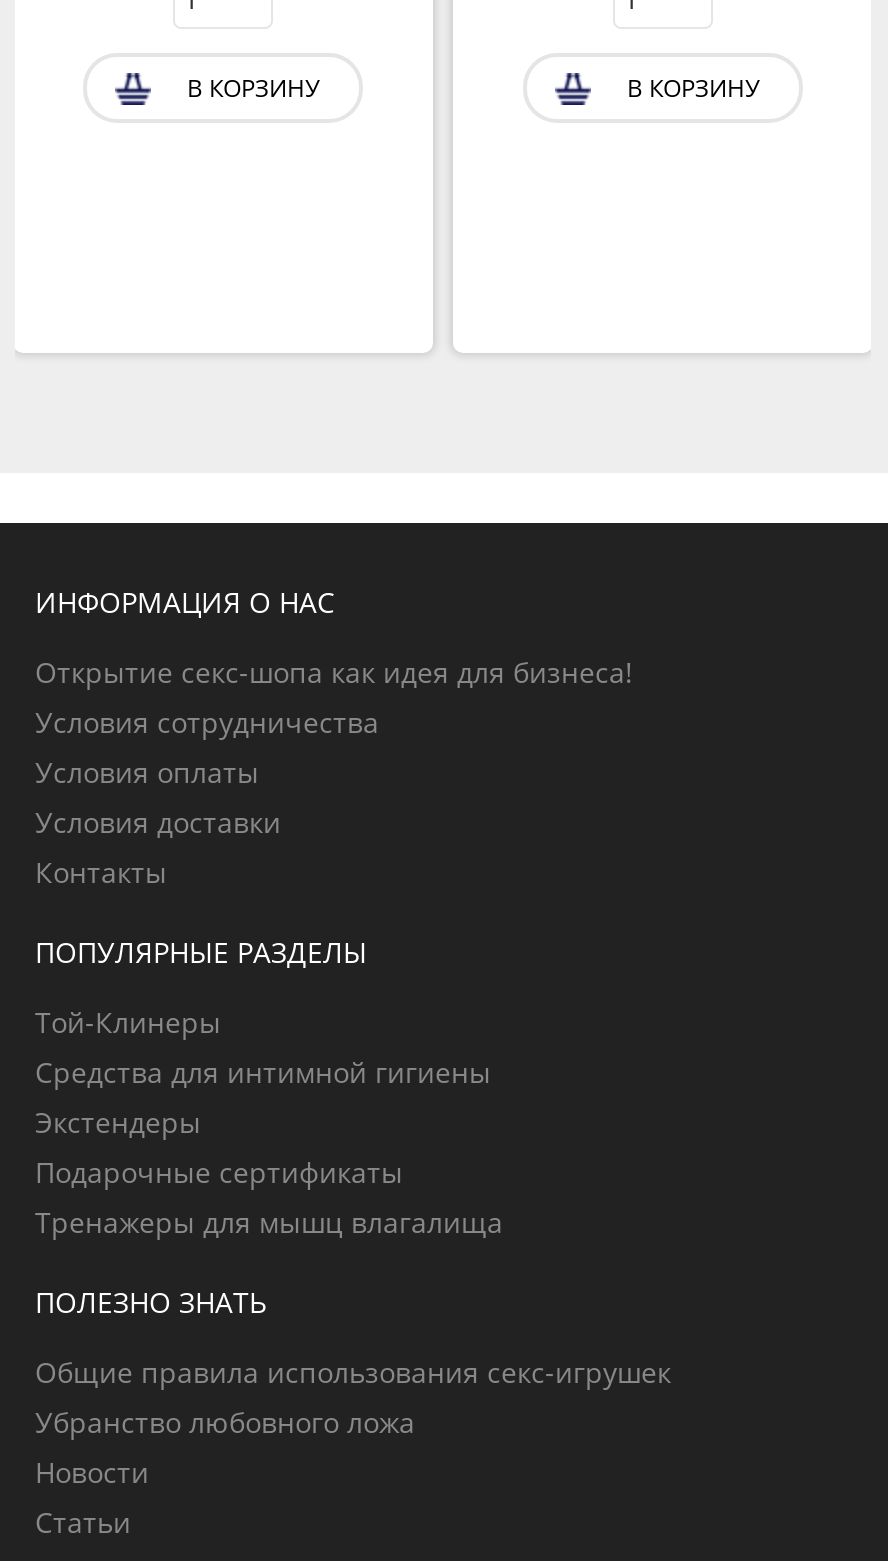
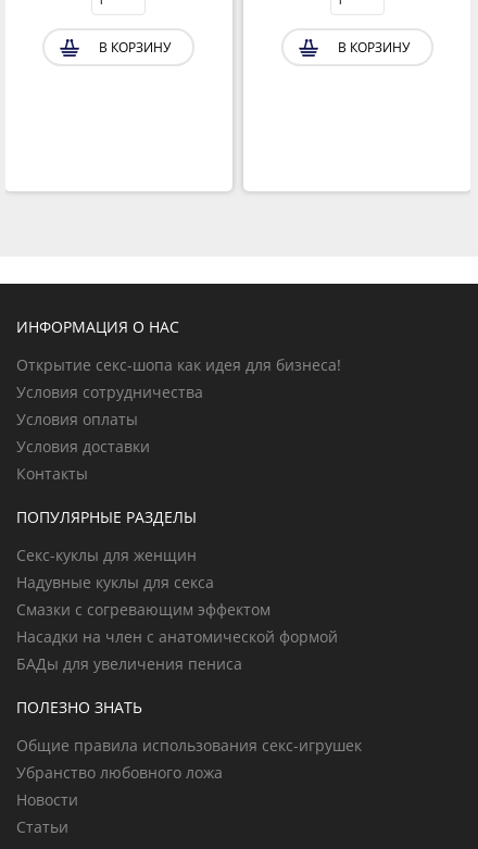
- Той-Клинеры
- Средства для интимной гигиены
- Экстендеры
- Подарочные сертификаты
- Тренажеры для мышц влагалища
+ Секс-куклы для женщин
+ Надувные куклы для секса
+ Смазки с согревающим эффектом
+ Насадки на член с анатомической формой
+ БАДы для увеличения пениса
